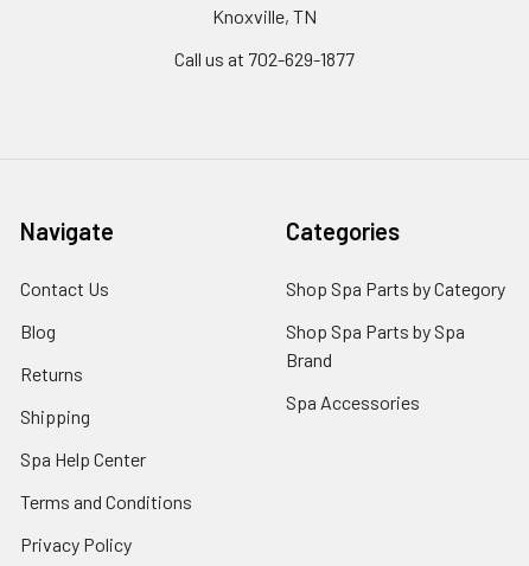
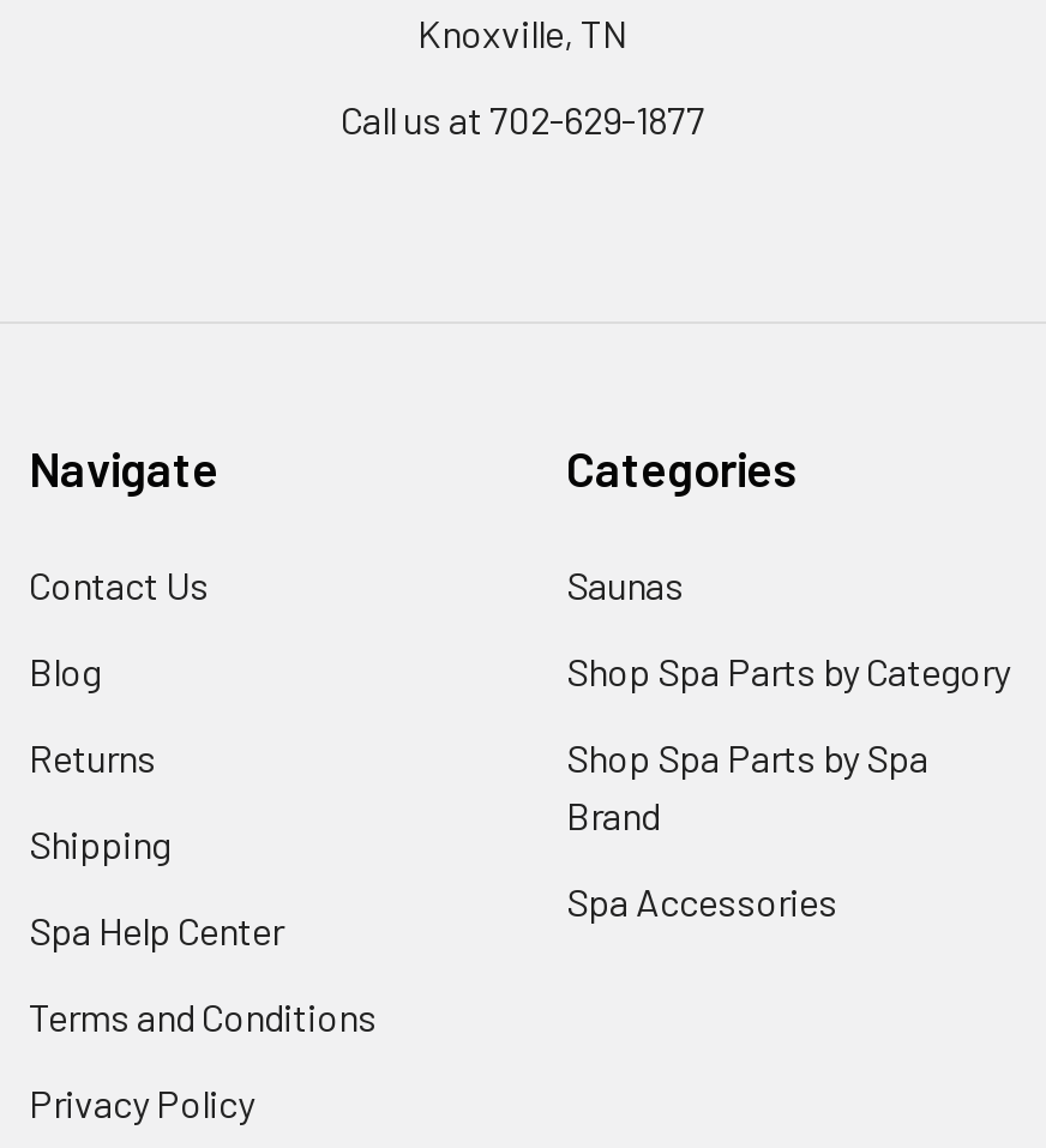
moved down: Shop Spa Parts by Category | Shop Spa Parts by Spa | Brand | Spa Accessories

+ Saunas
